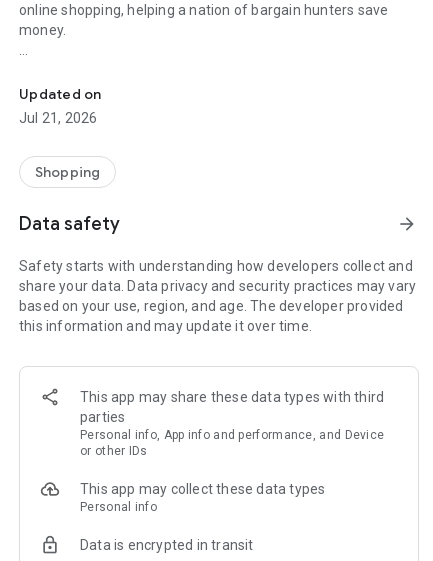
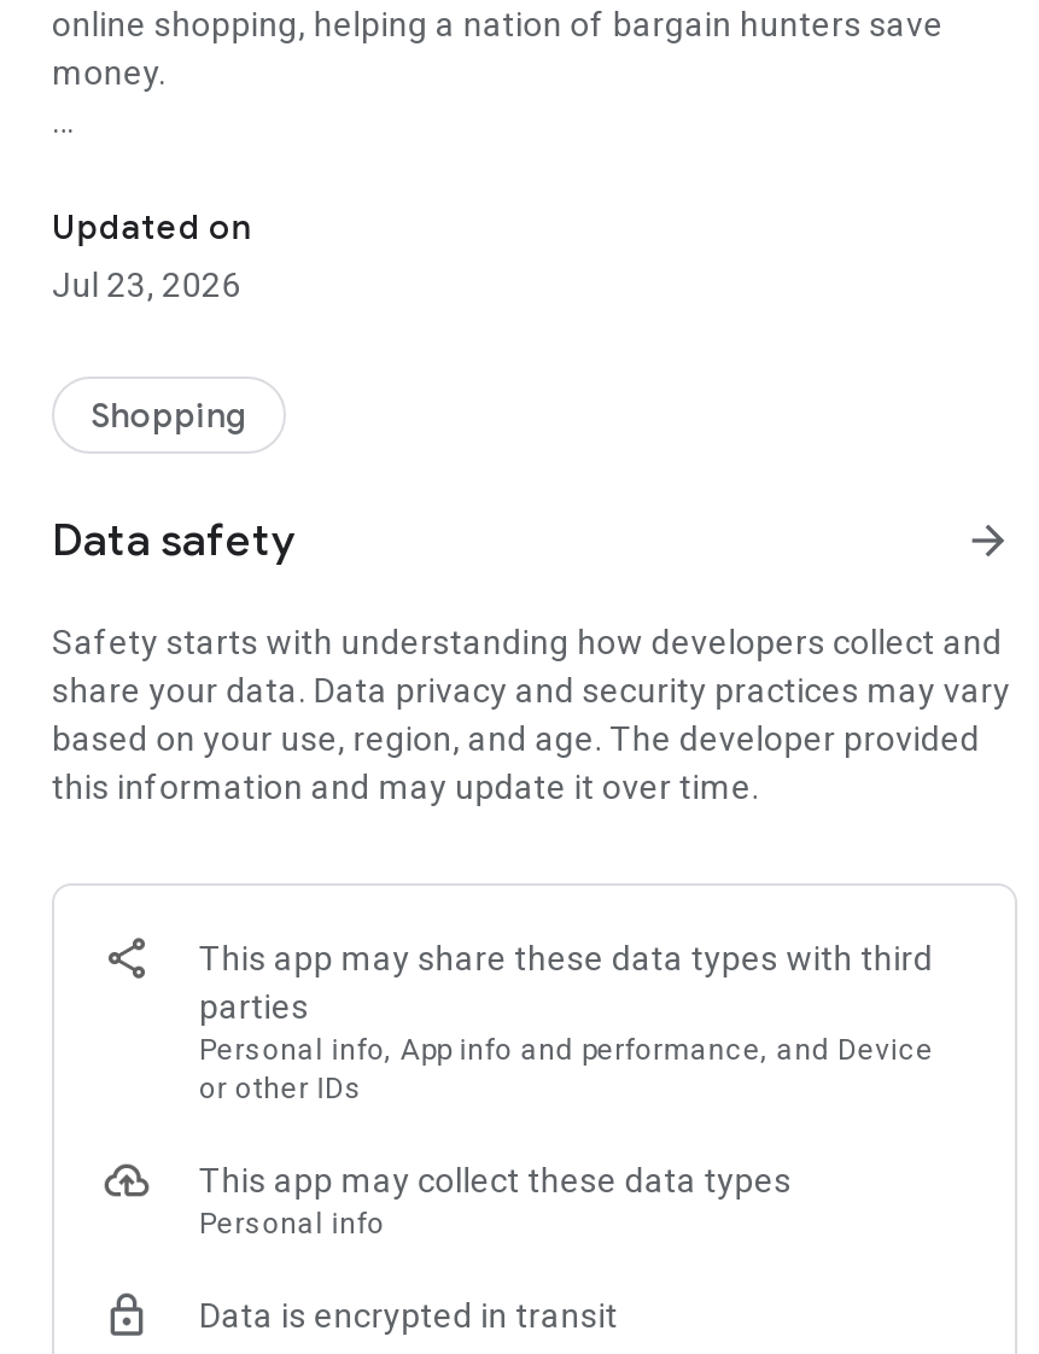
- Jul 21, 2026
+ Jul 23, 2026
